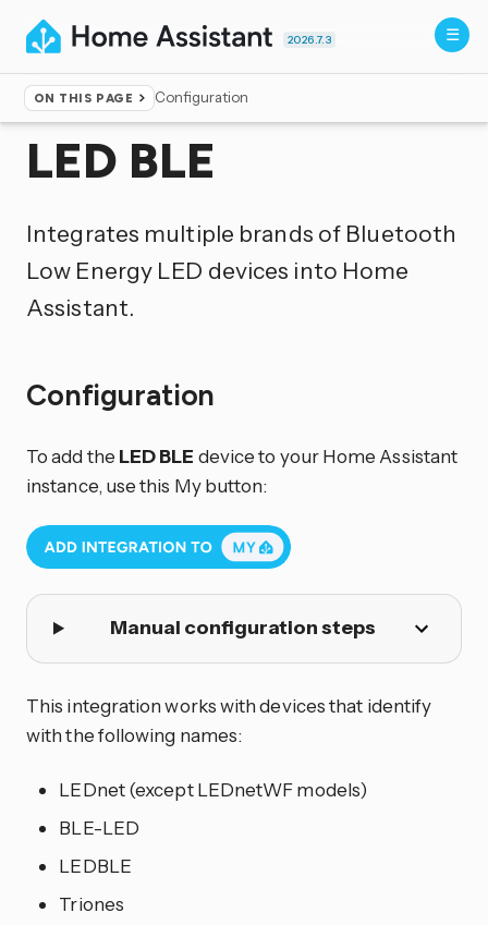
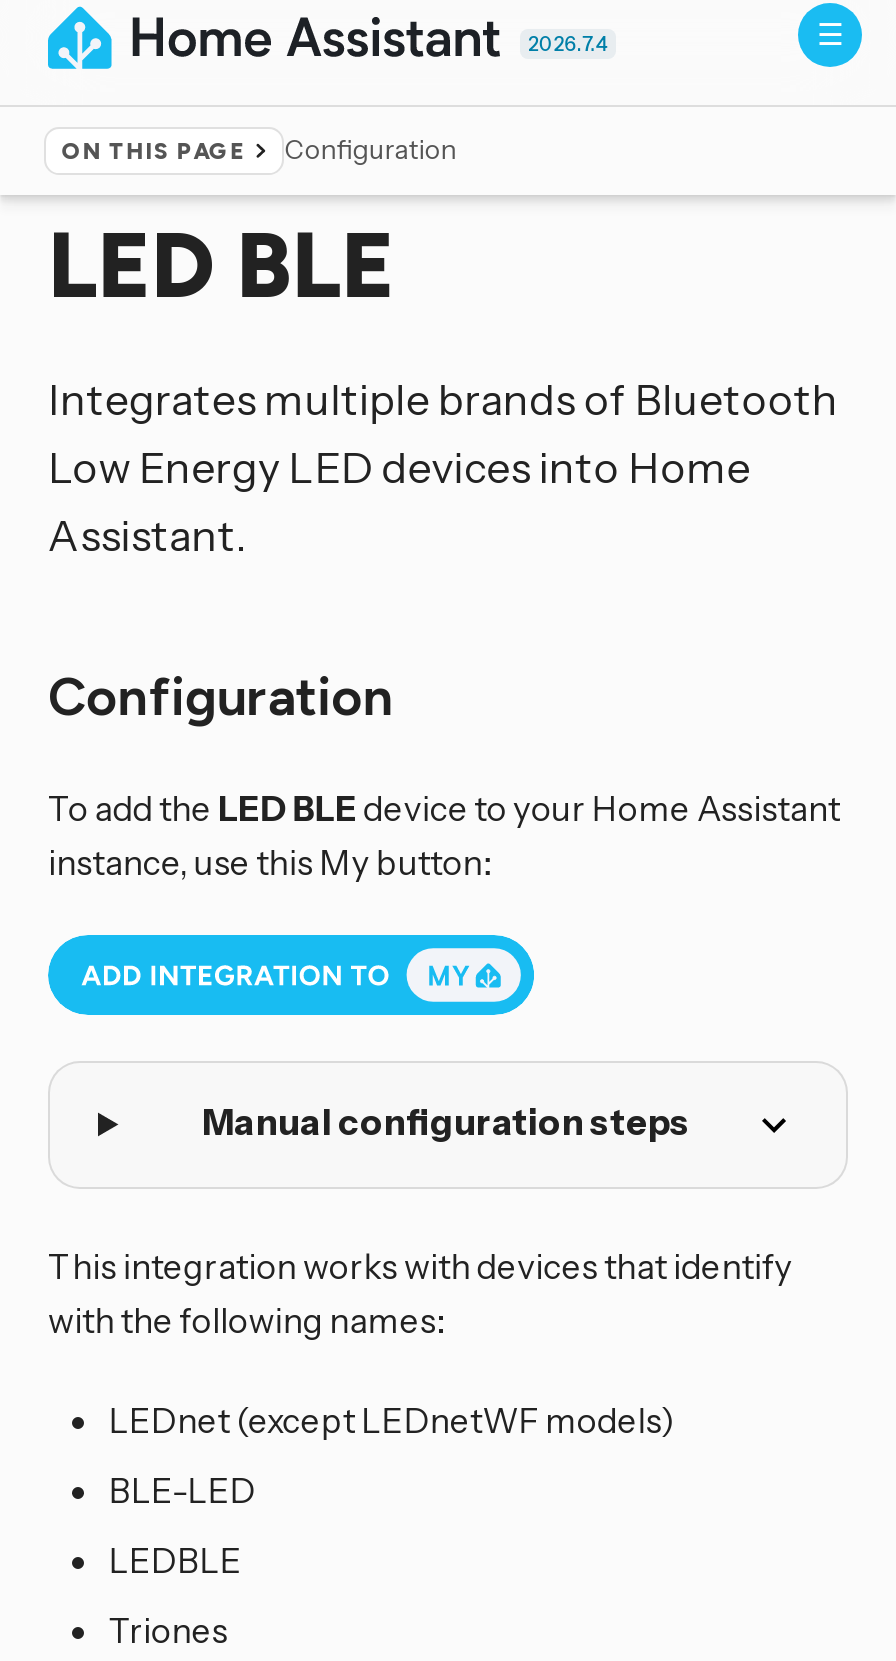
- 2026.7.3
+ 2026.7.4
